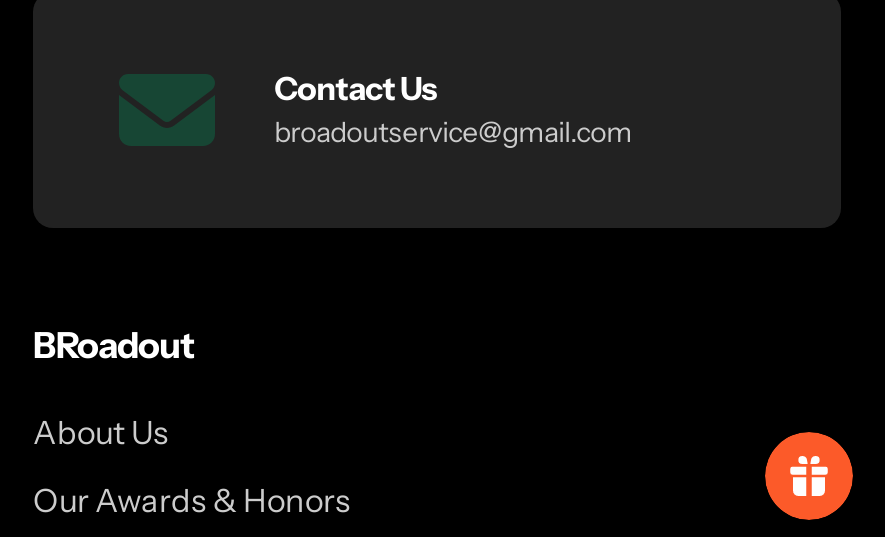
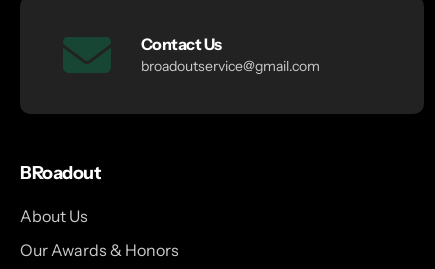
- [image]
